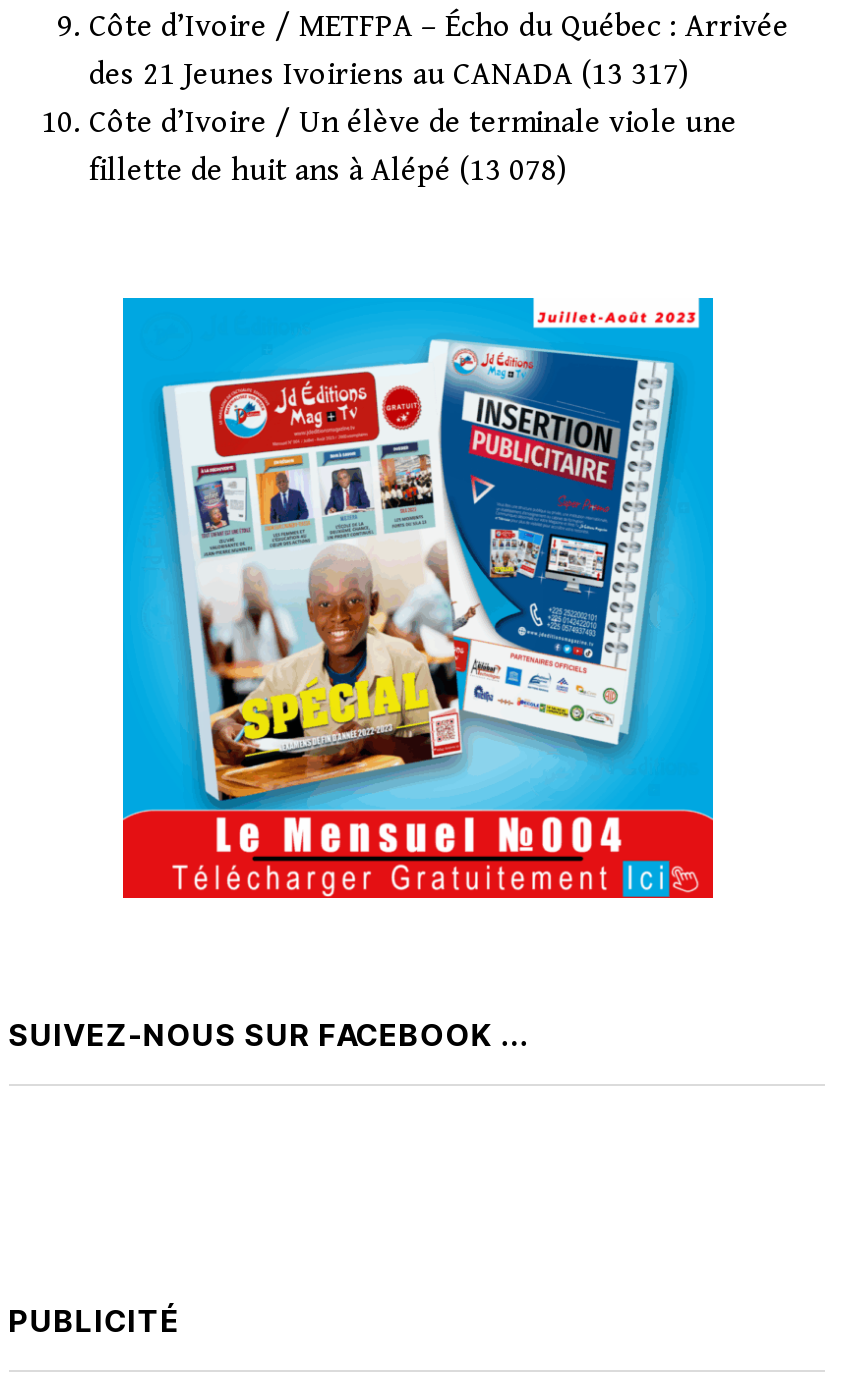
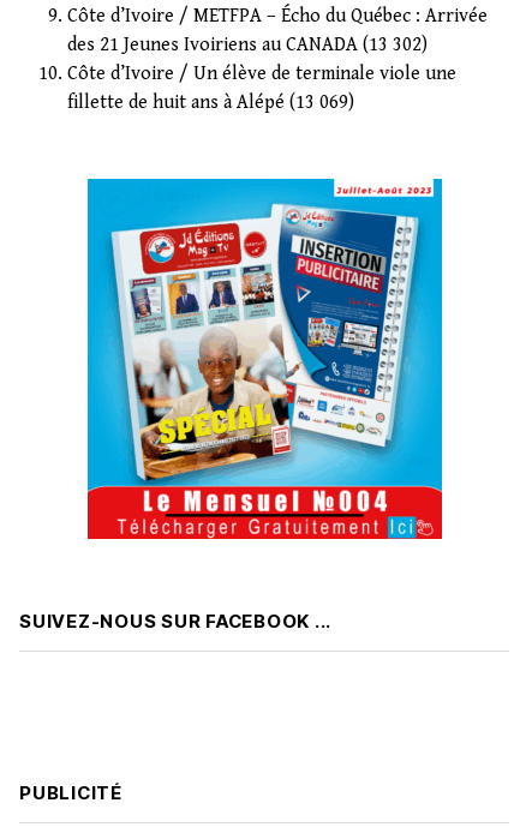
- des 21 Jeunes Ivoiriens au CANADA (13 317)
+ des 21 Jeunes Ivoiriens au CANADA (13 302)

- fillette de huit ans à Alépé (13 078)
+ fillette de huit ans à Alépé (13 069)
